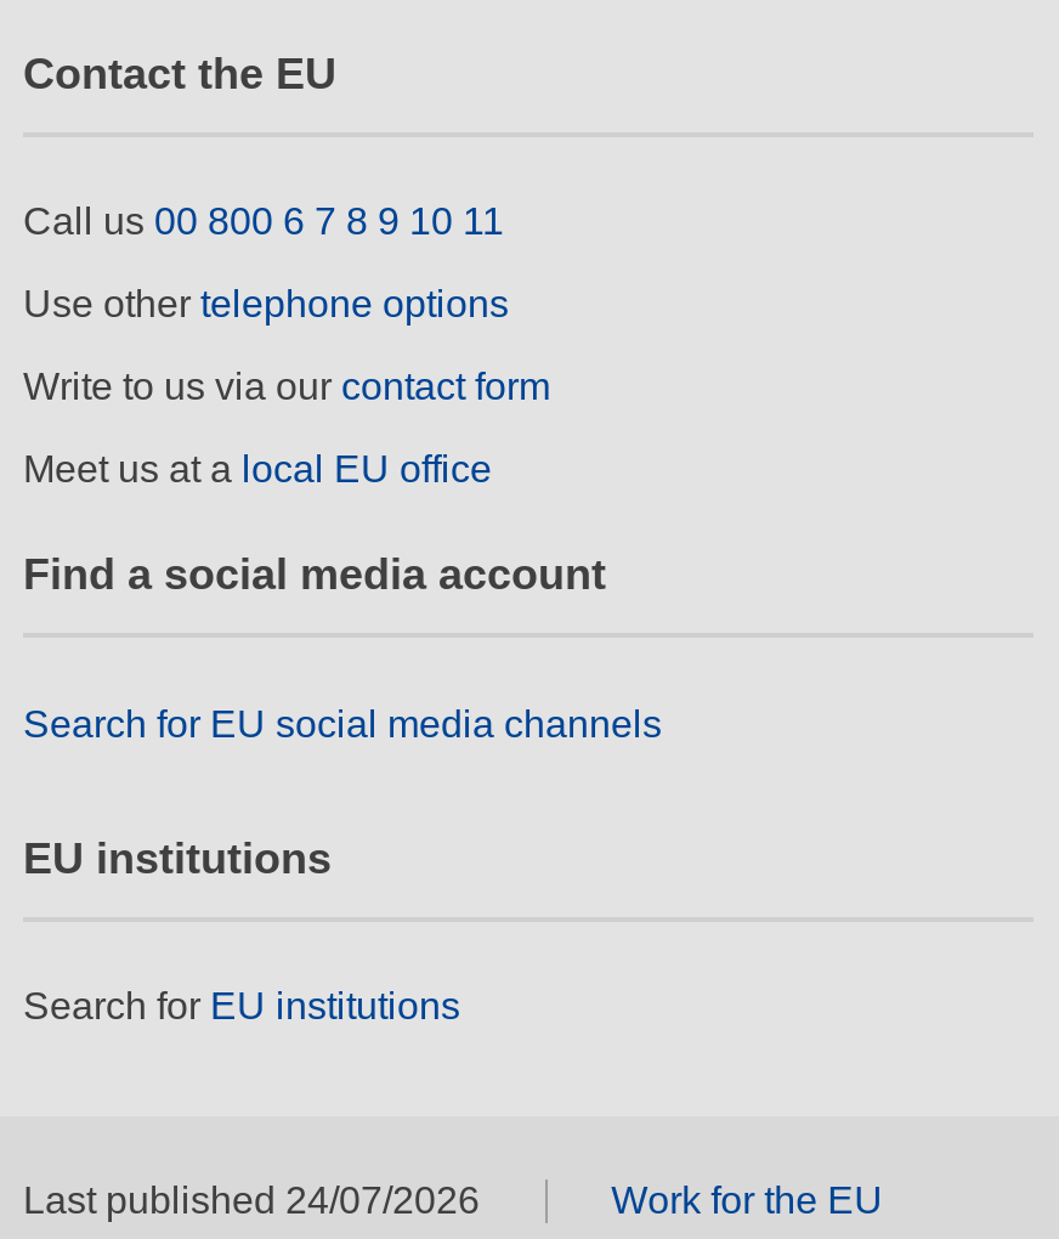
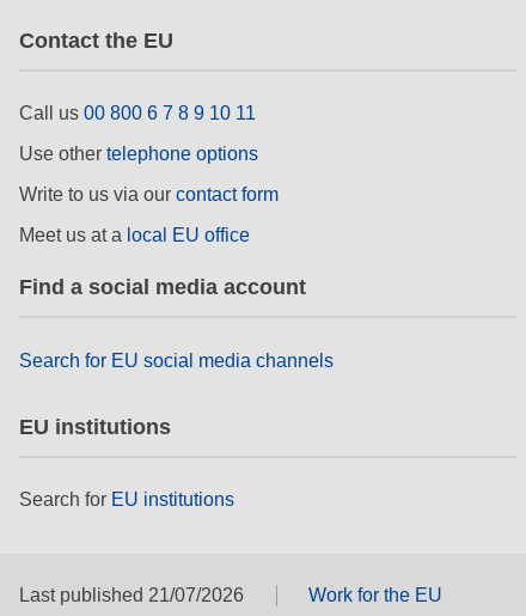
- Last published 24/07/2026
+ Last published 21/07/2026
